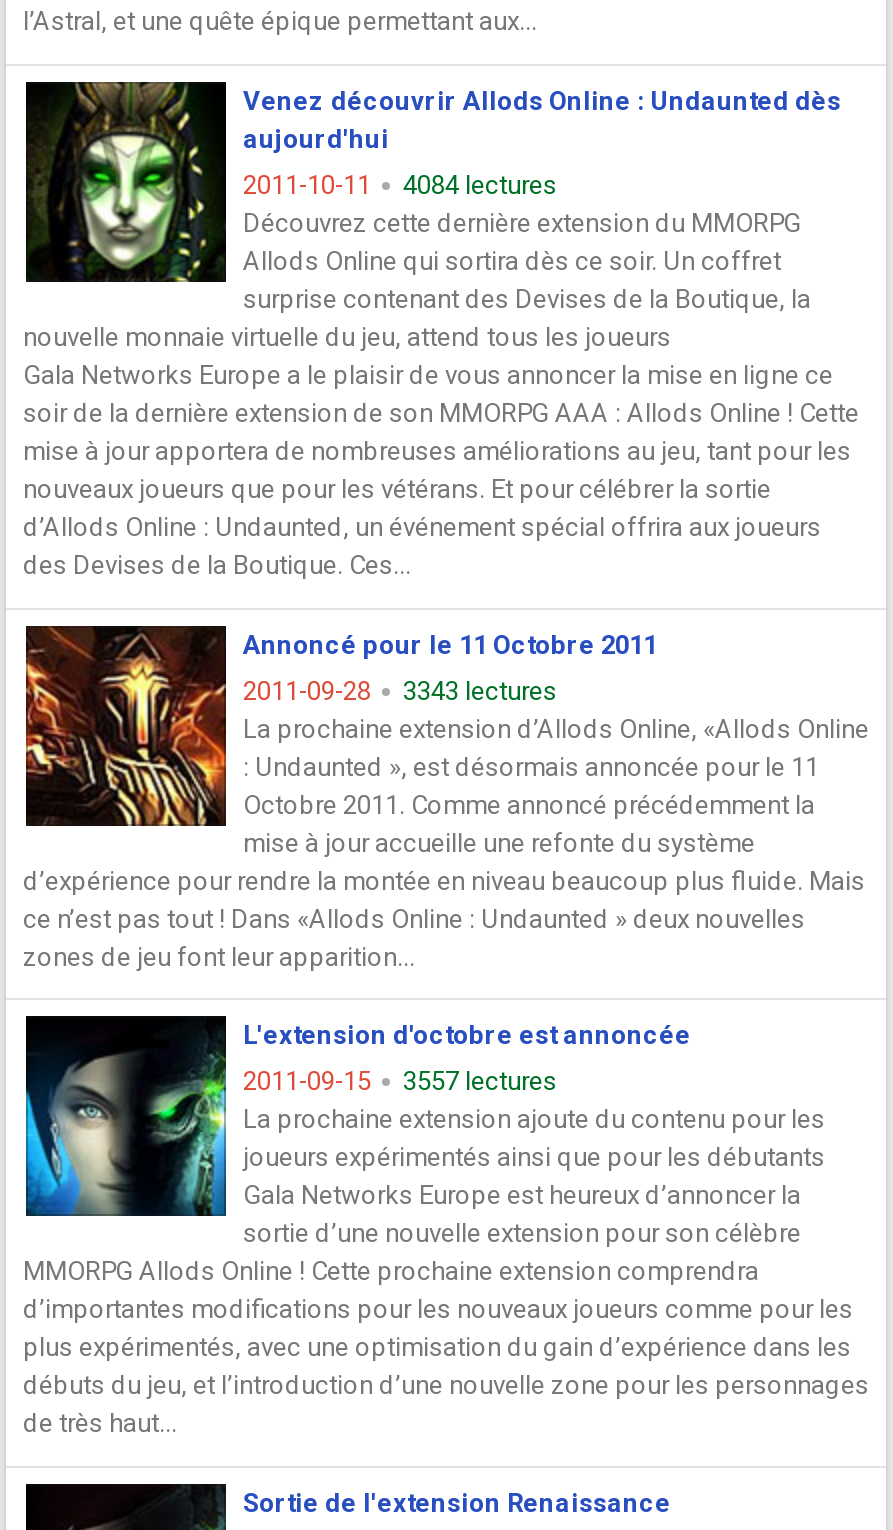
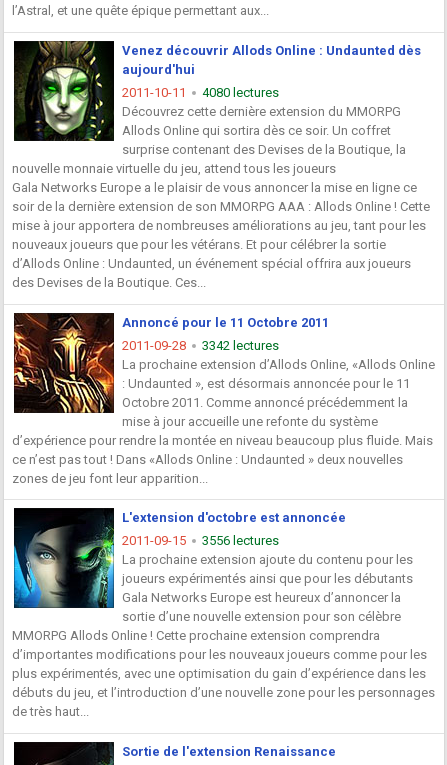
- 2011-10-11 4084 lectures
+ 2011-10-11 4080 lectures

- 2011-09-28 3343 lectures
+ 2011-09-28 3342 lectures

- 2011-09-15 3557 lectures
+ 2011-09-15 3556 lectures
